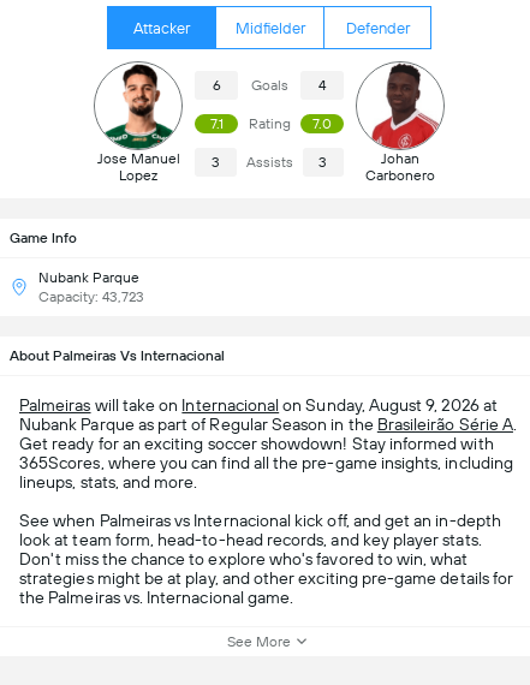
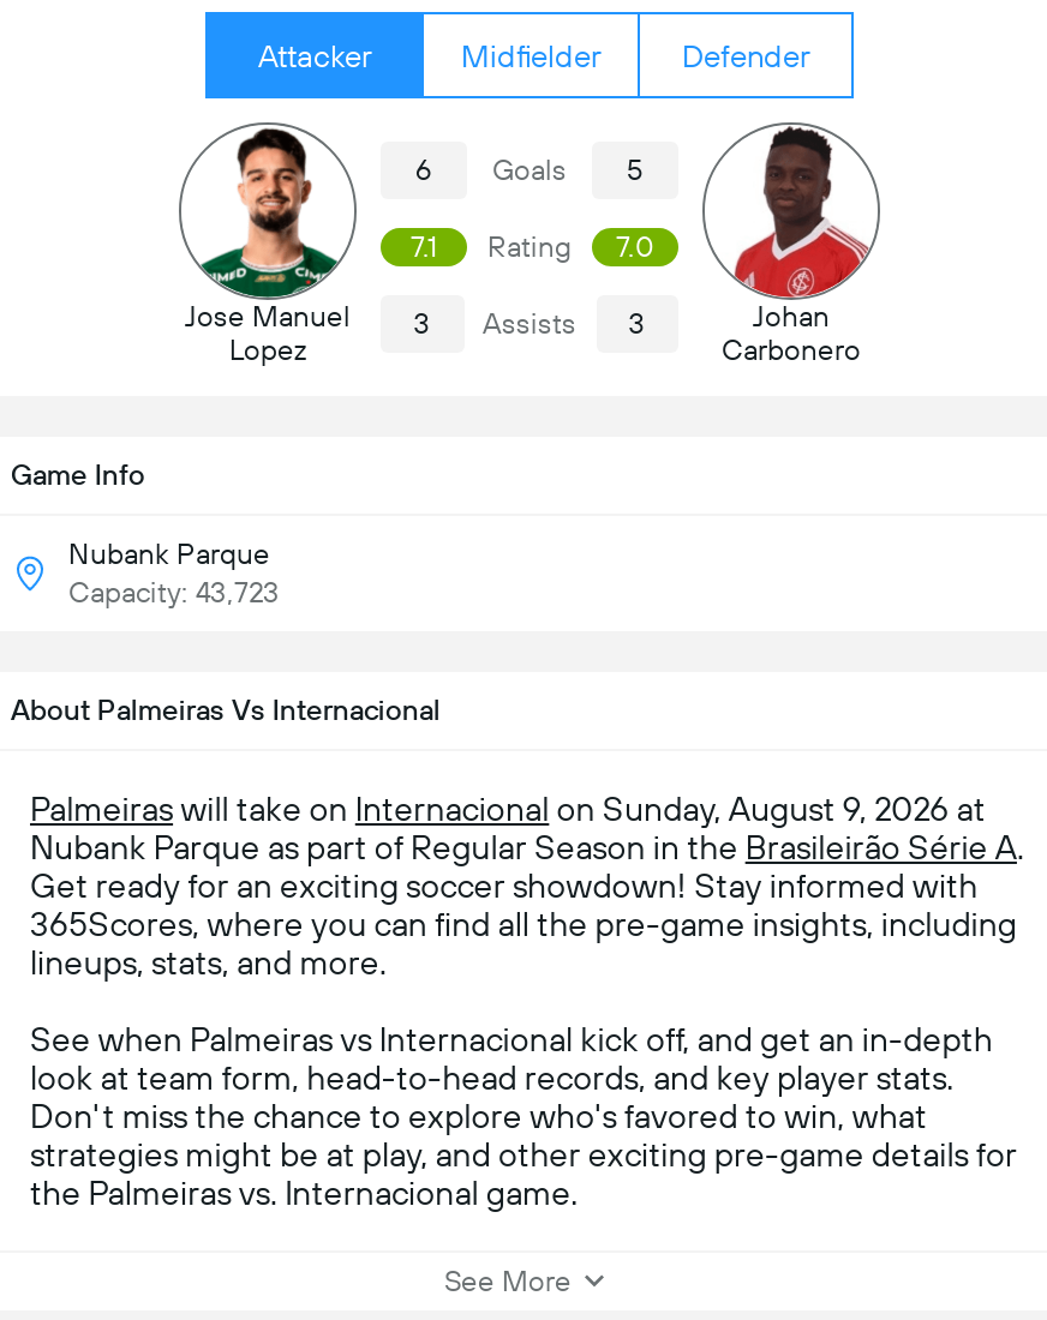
- 6 Goals 4
+ 6 Goals 5
